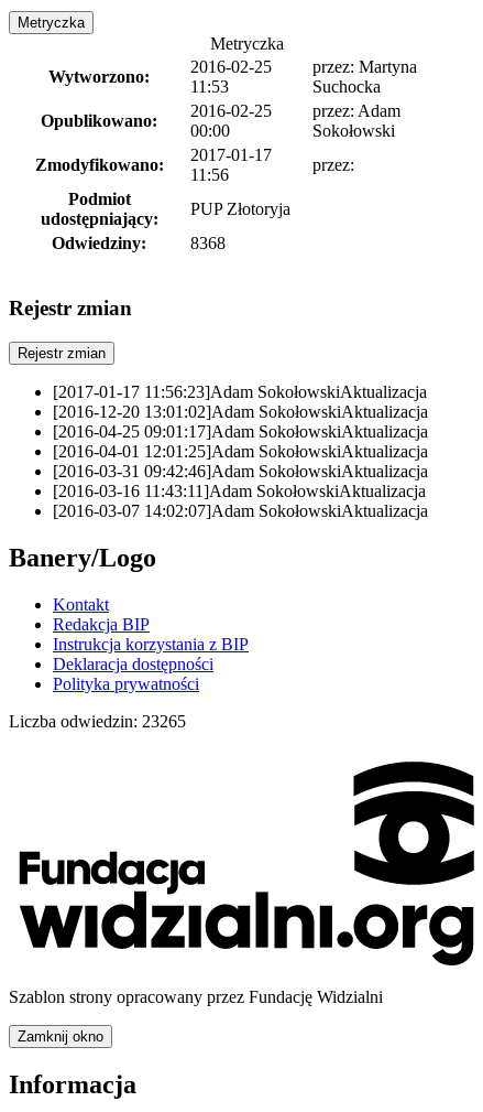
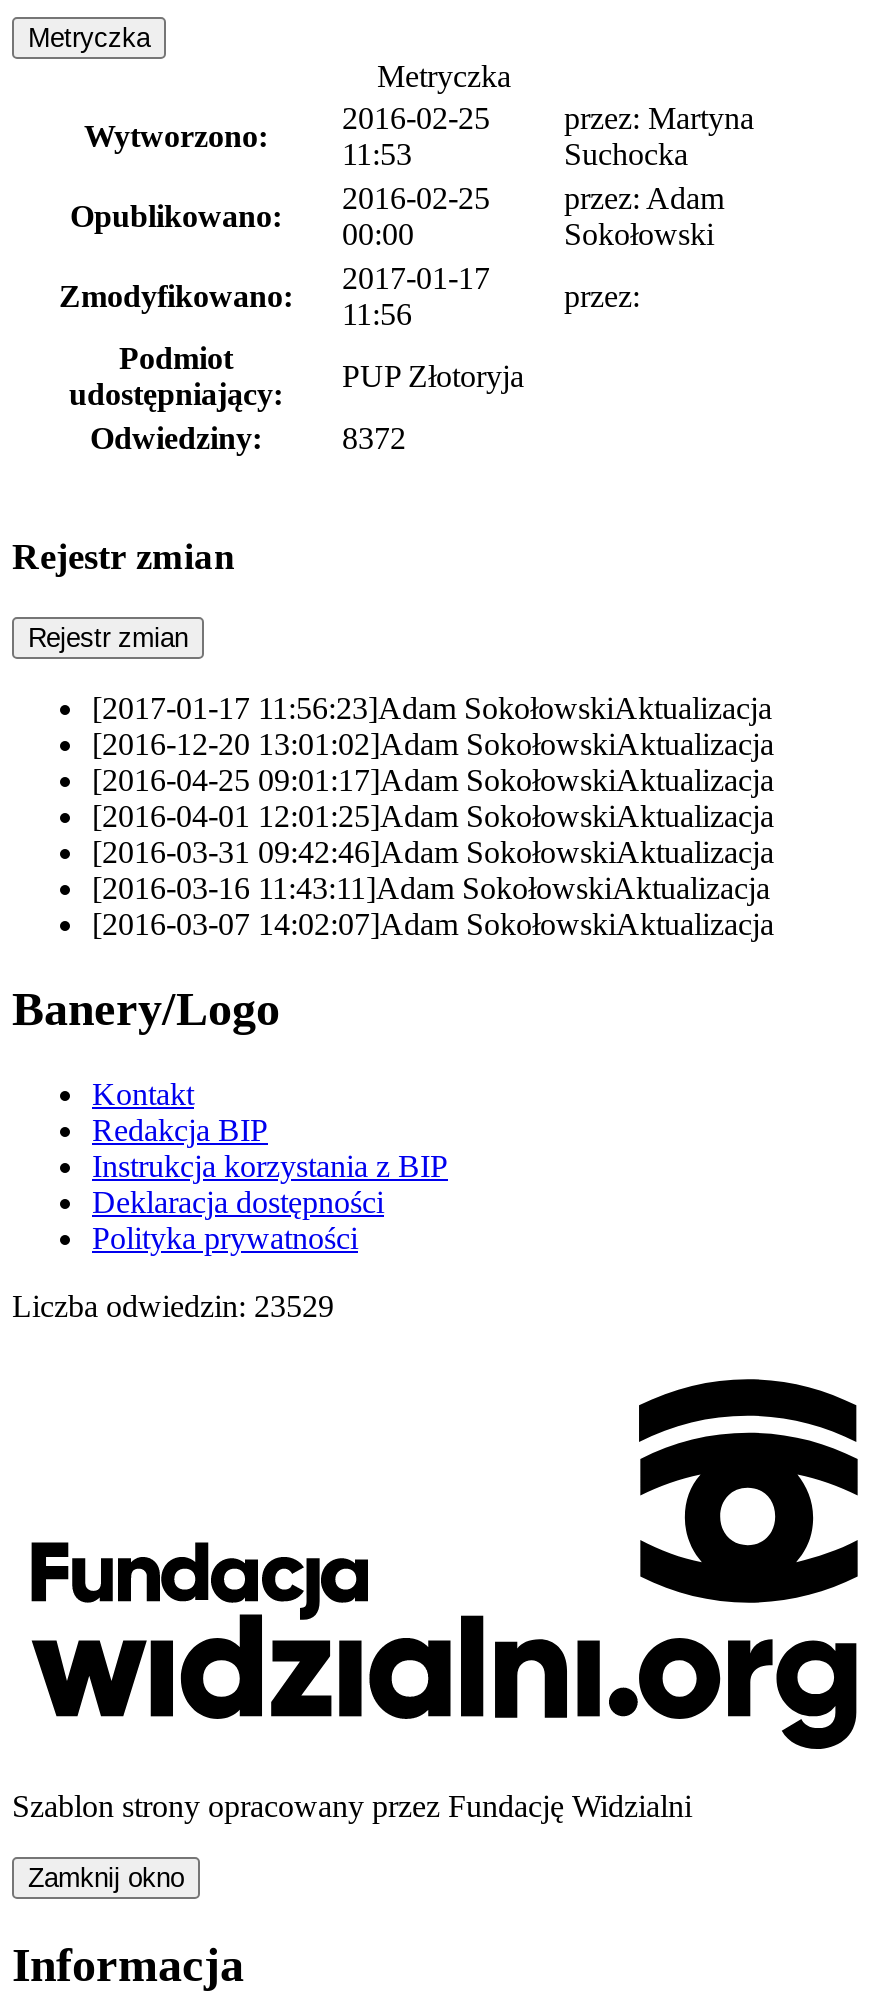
- 8368
+ 8372

- Liczba odwiedzin: 23265
+ Liczba odwiedzin: 23529
